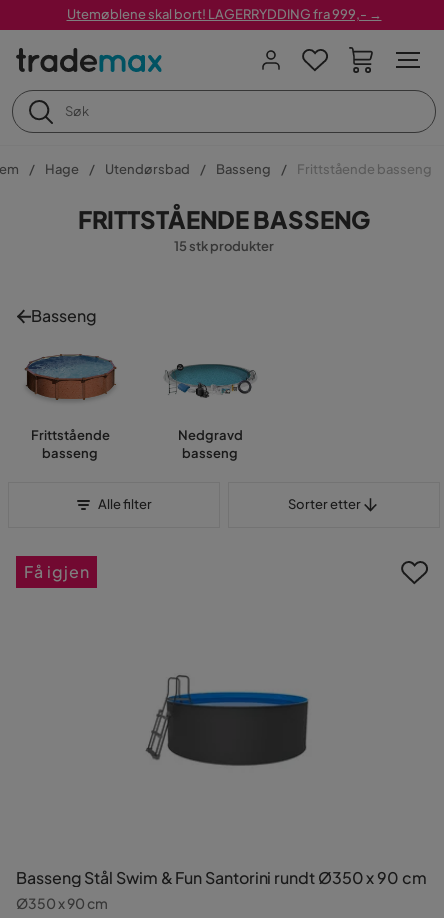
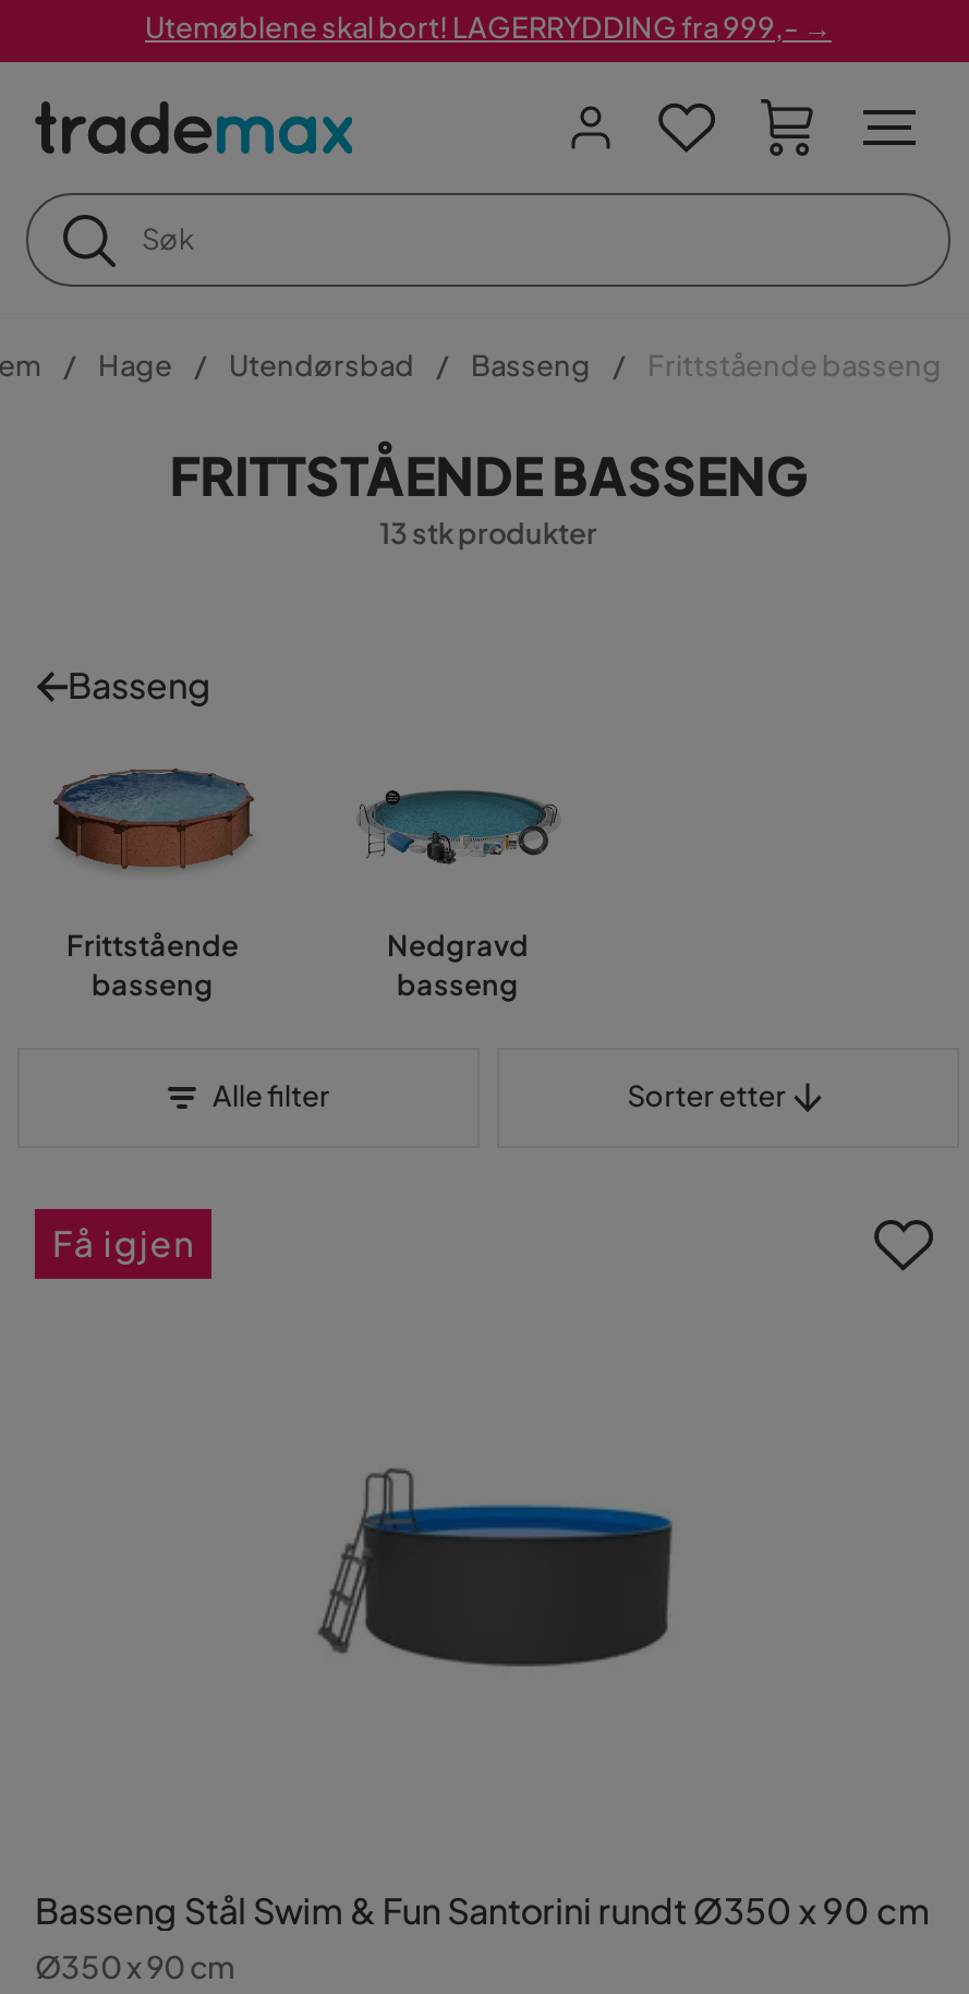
- 15 stk produkter
+ 13 stk produkter
